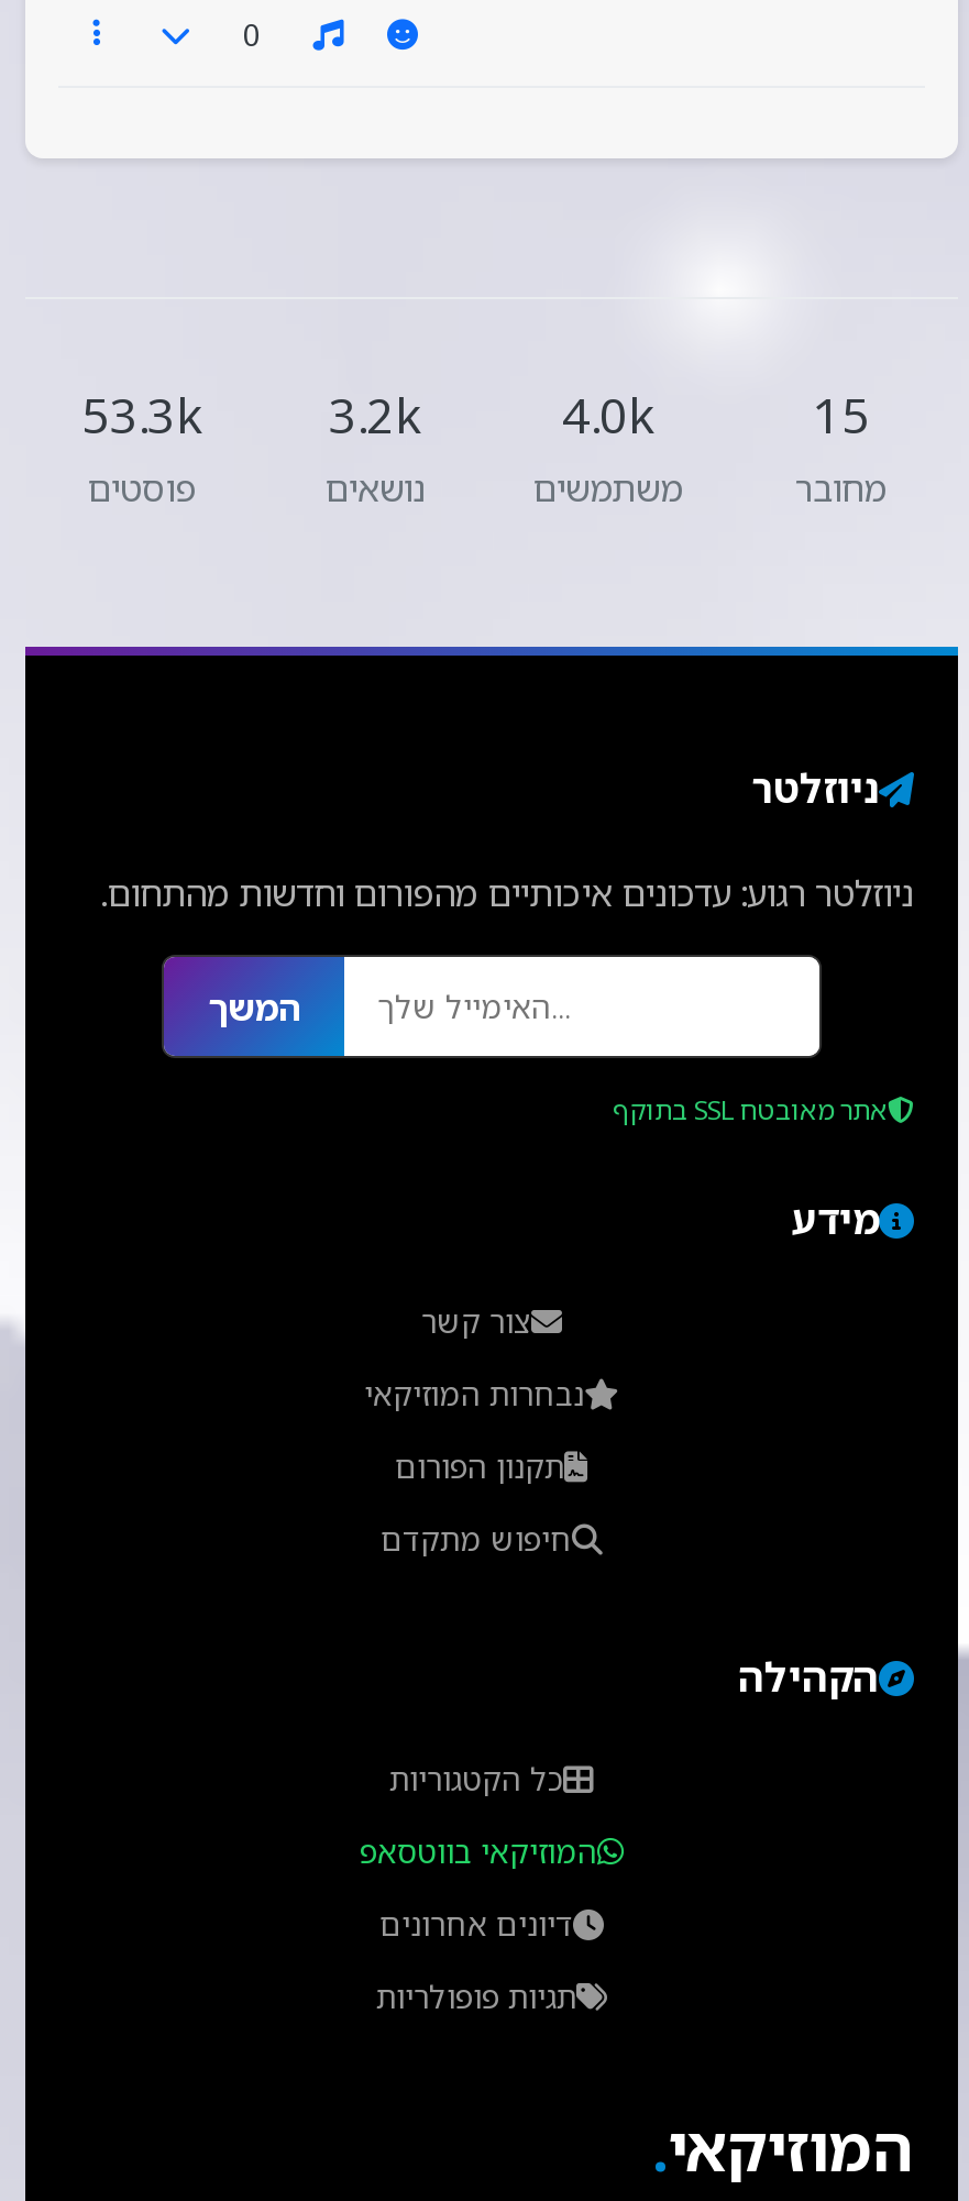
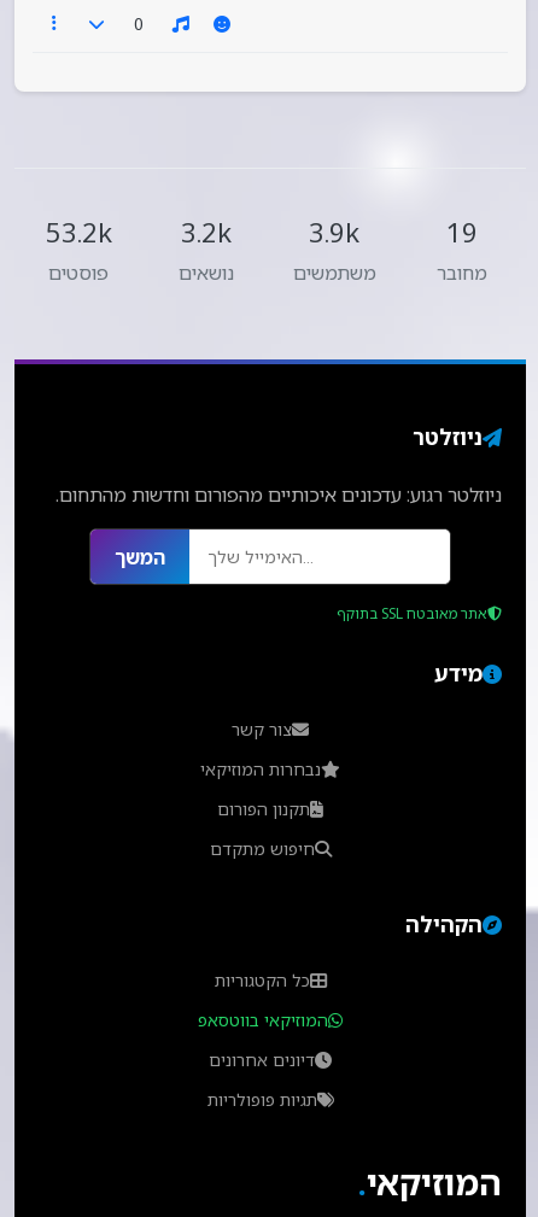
- 53.3k 3.2k
+ 53.2k 3.2k

- 4.0k
+ 3.9k

- 15
+ 19
